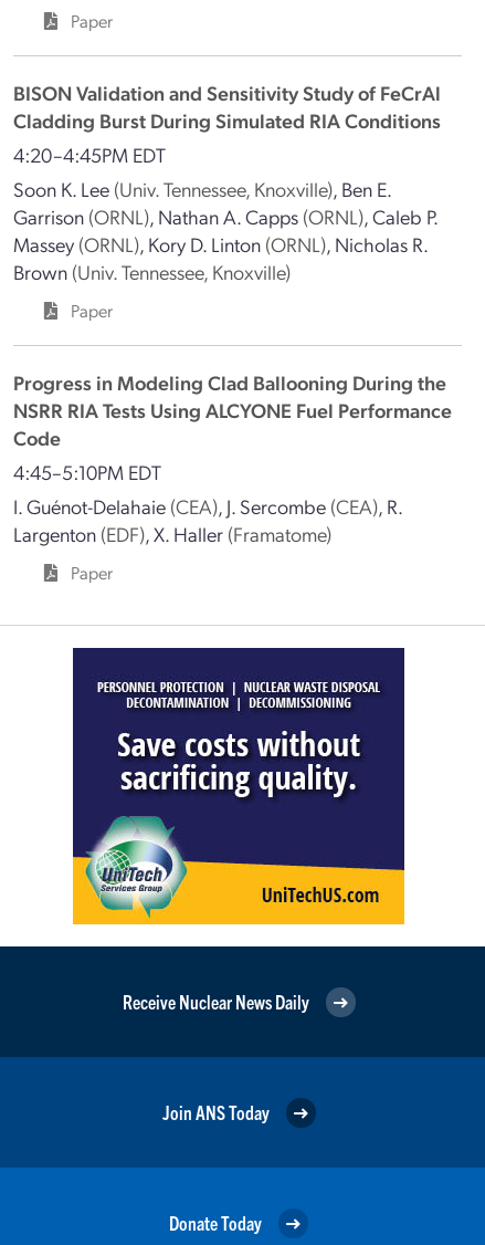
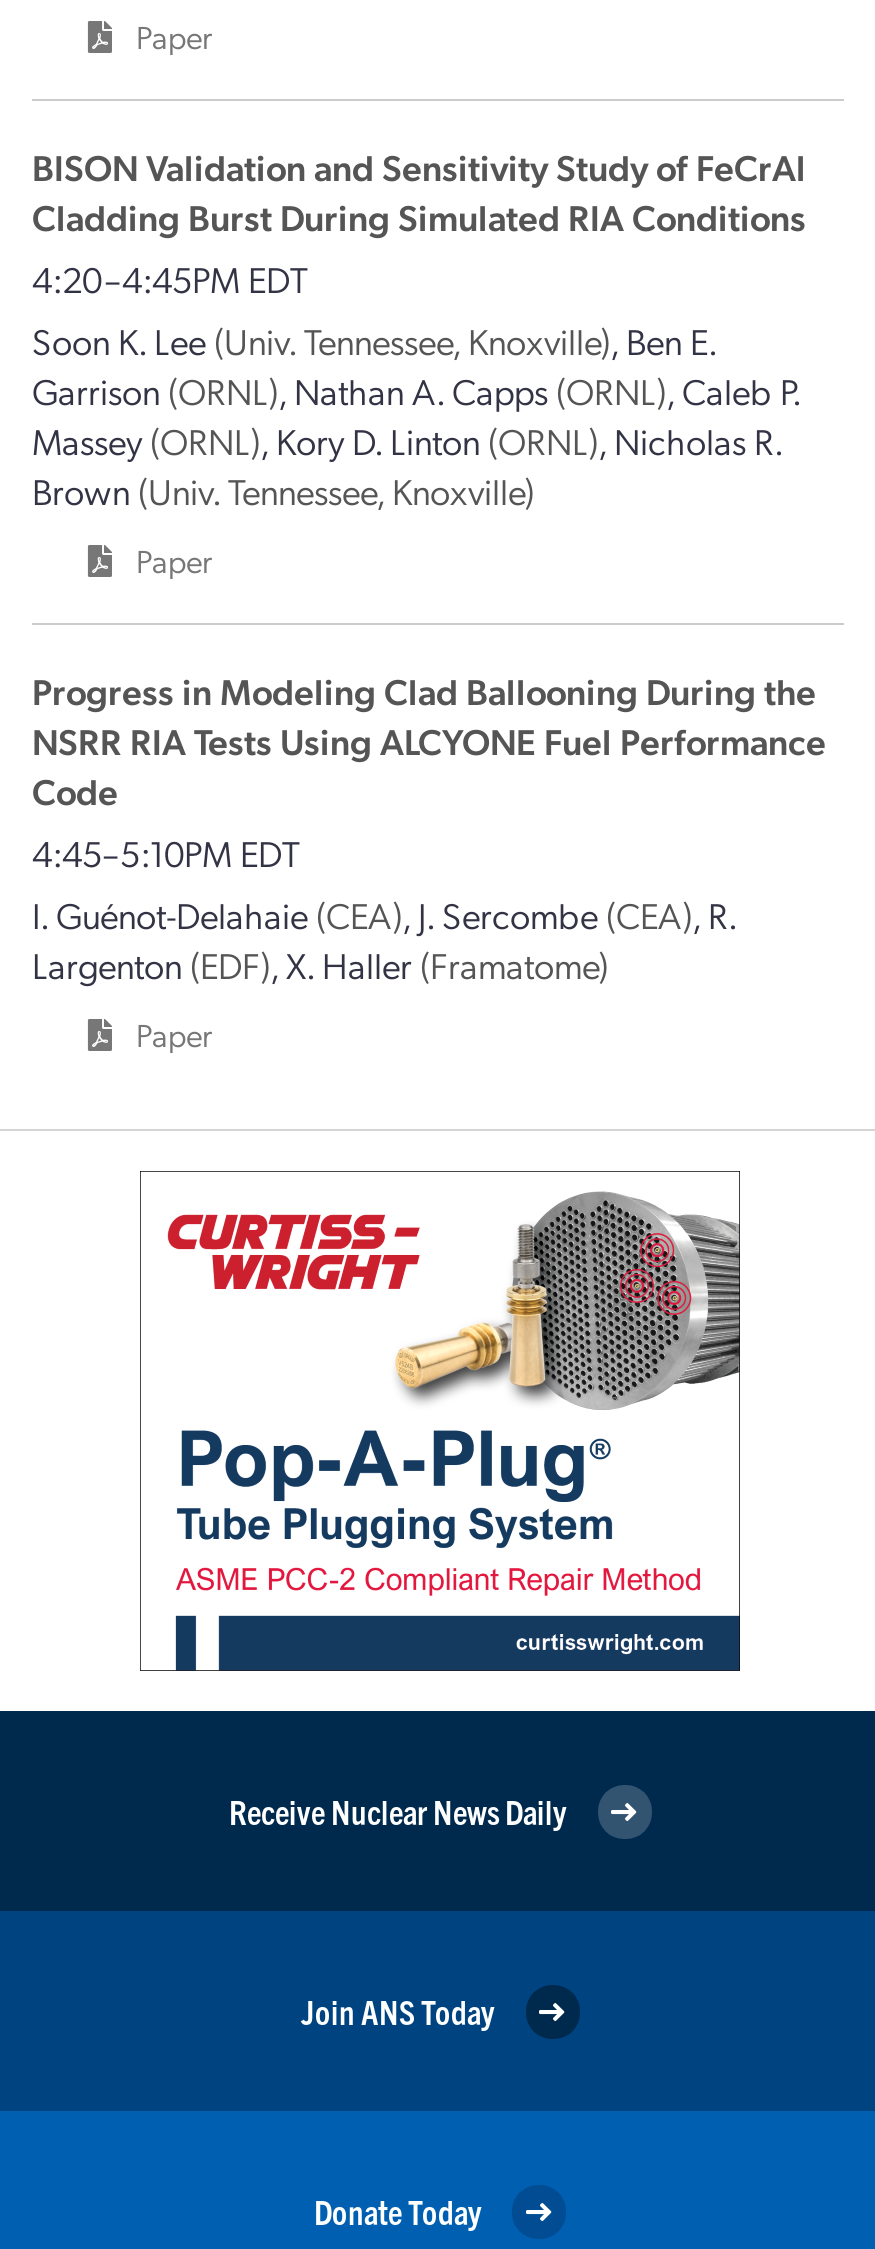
- [image]
+ [image]
